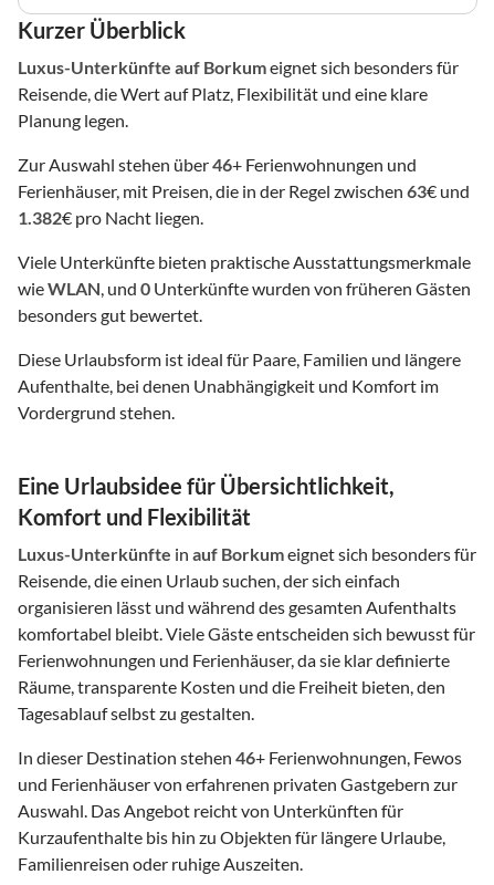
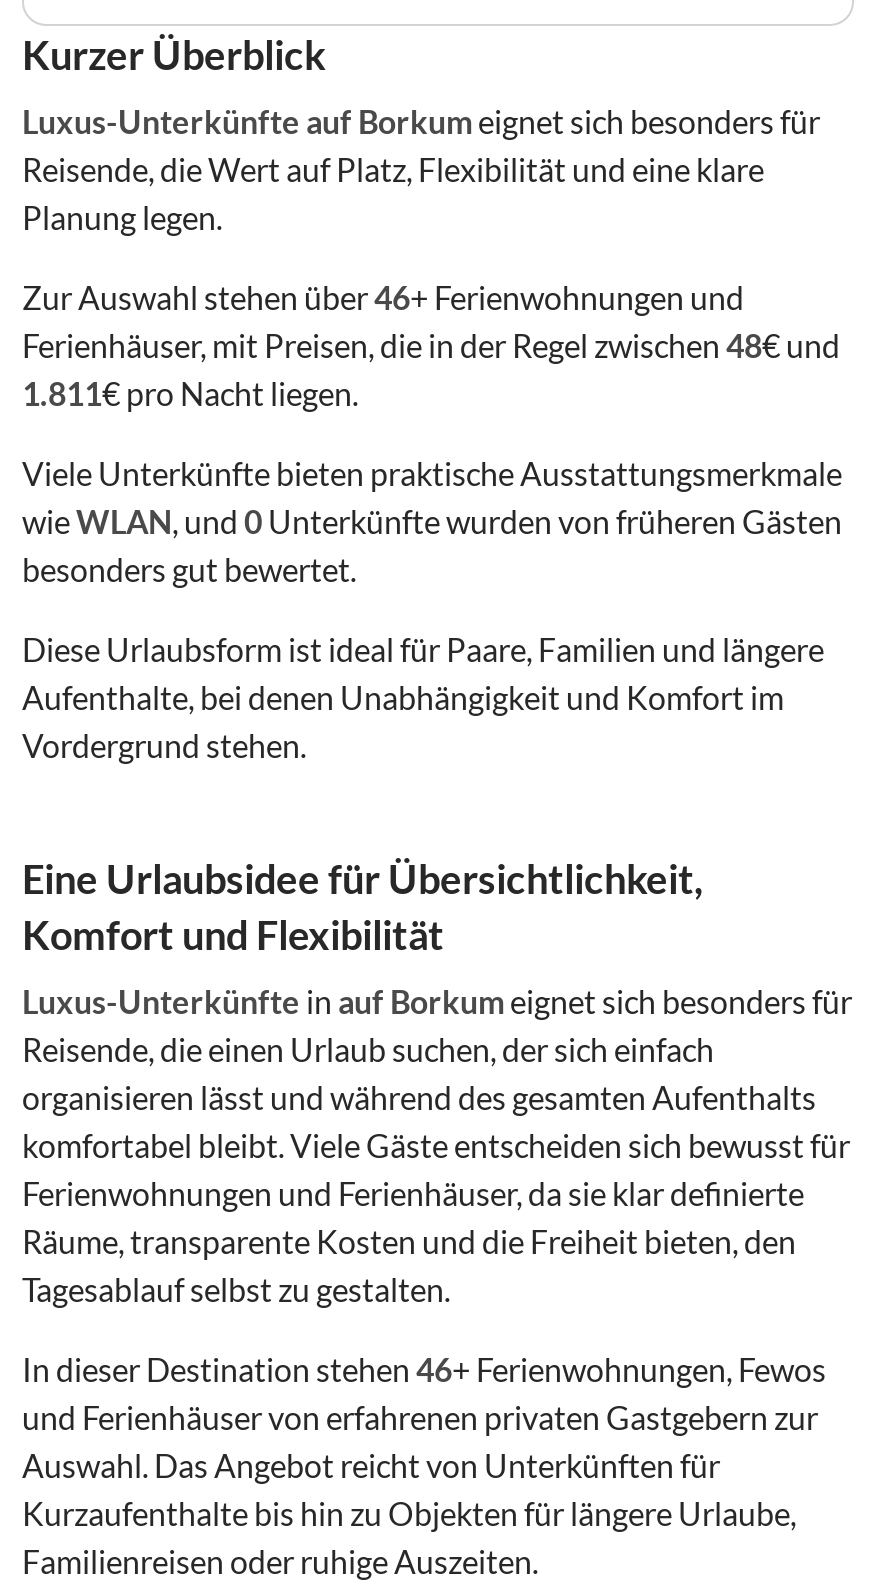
- Ferienhäuser, mit Preisen, die in der Regel zwischen 63€ und
+ Ferienhäuser, mit Preisen, die in der Regel zwischen 48€ und

- 1.382€ pro Nacht liegen.
+ 1.811€ pro Nacht liegen.
